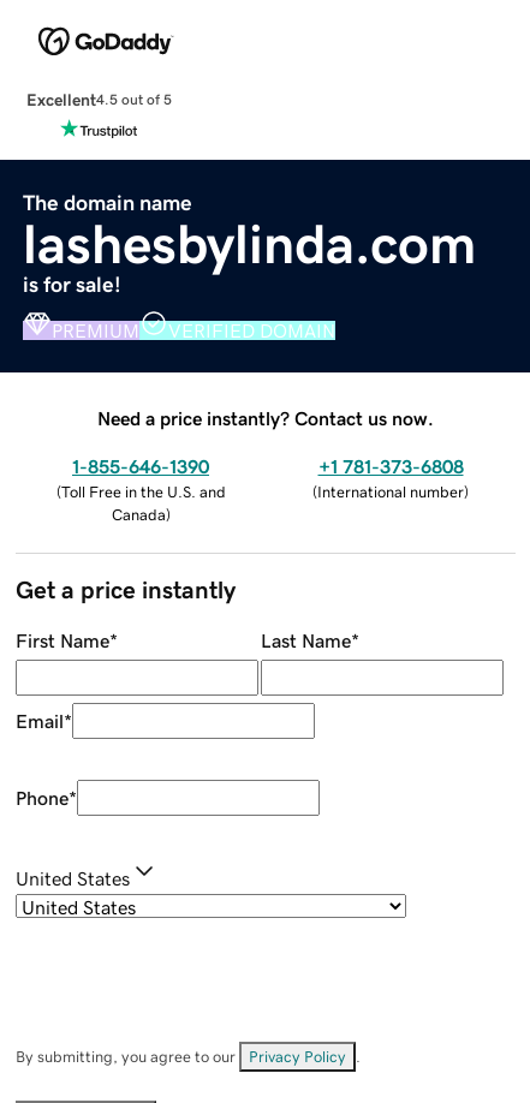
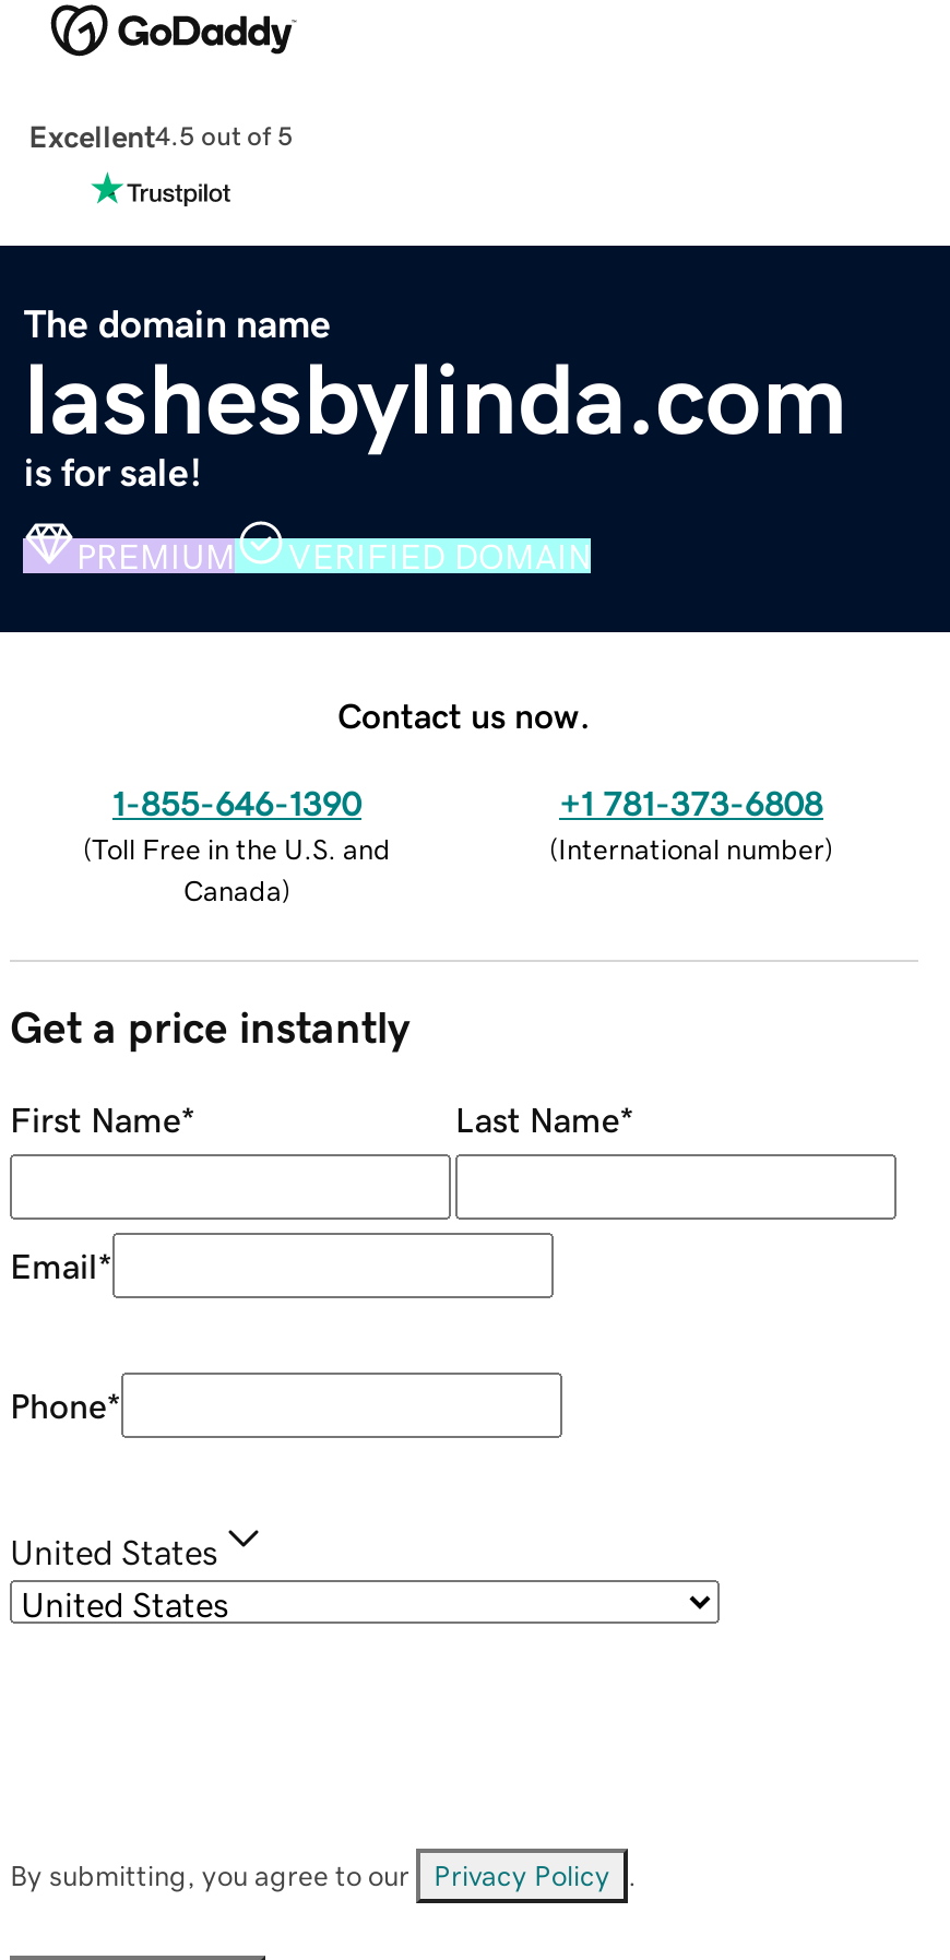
- Need a price instantly? Contact us now.
+ Contact us now.
